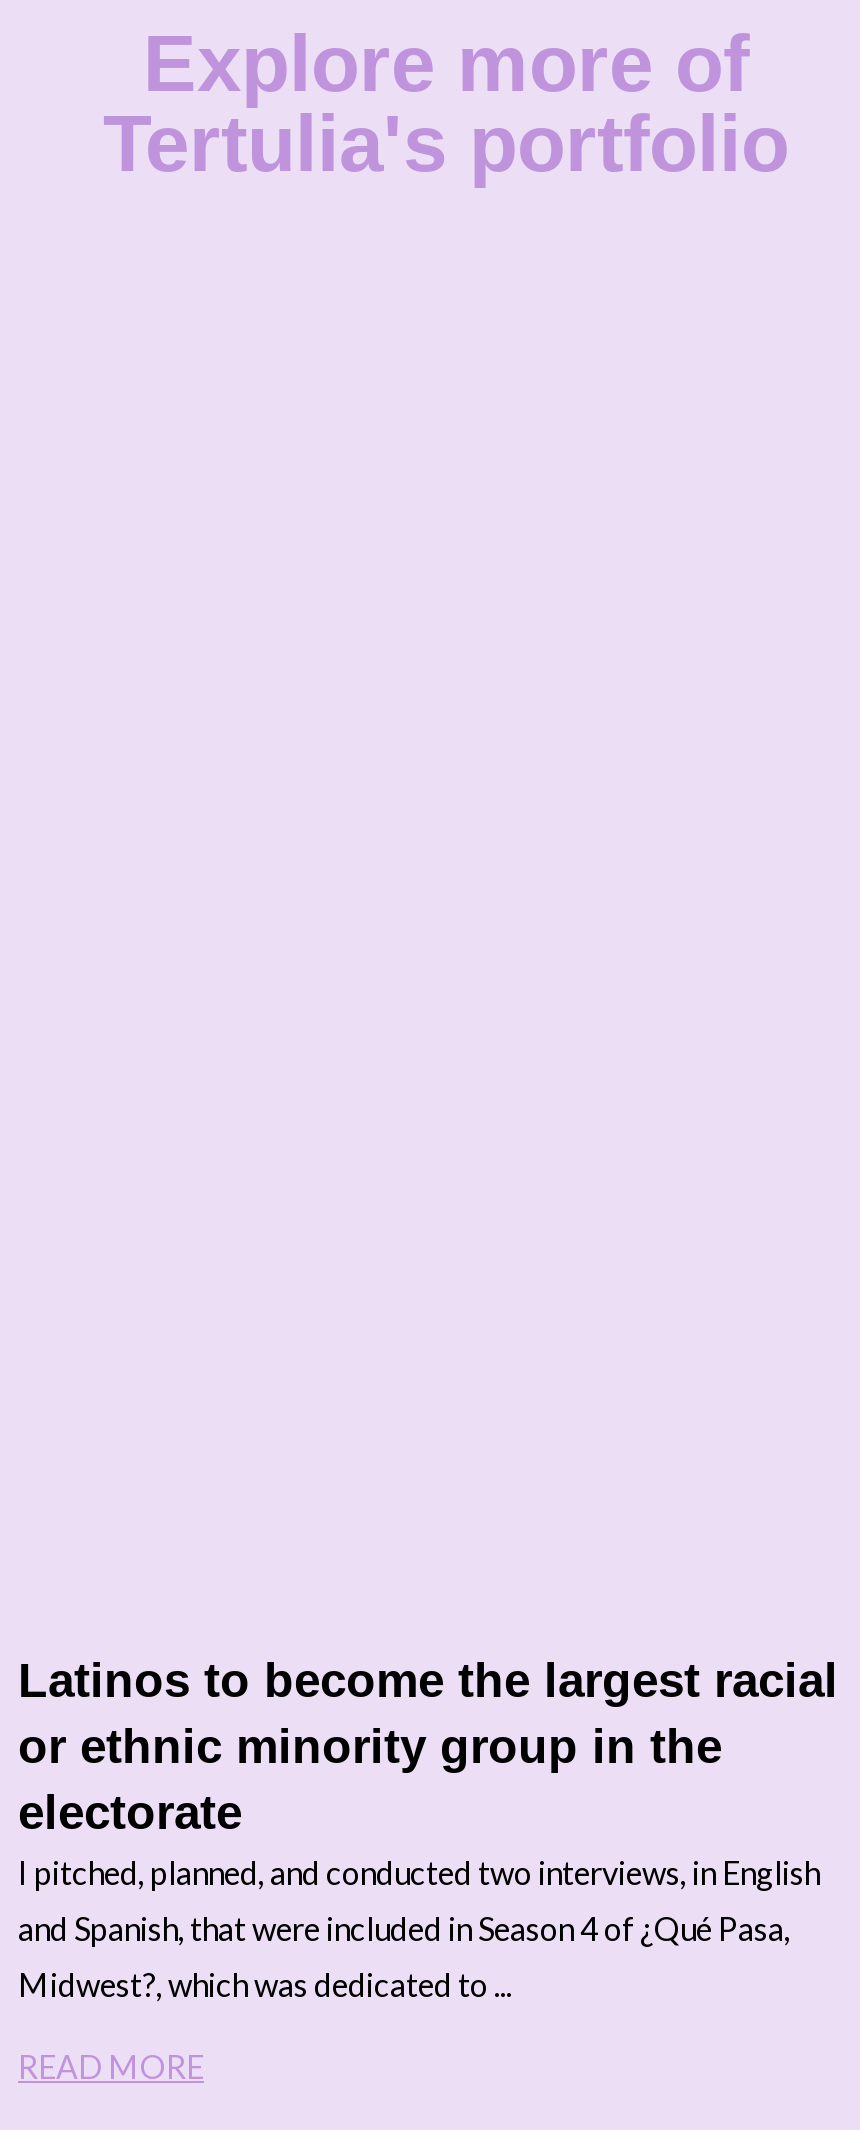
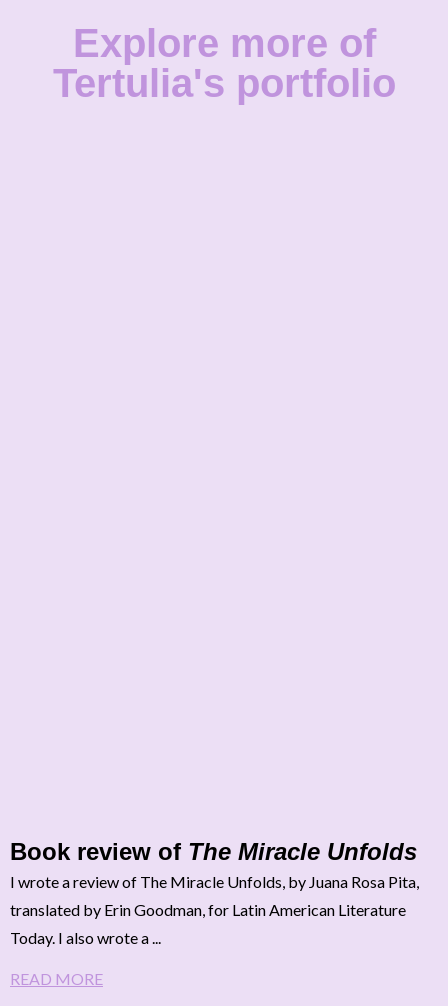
- Latinos to become the largest racial
- or ethnic minority group in the
- electorate
- I pitched, planned, and conducted two interviews, in English
+ Book review of The Miracle Unfolds
+ I wrote a review of The Miracle Unfolds, by Juana Rosa Pita,

- and Spanish, that were included in Season 4 of ¿Qué Pasa,
+ translated by Erin Goodman, for Latin American Literature

- Midwest?, which was dedicated to
+ Today. I also wrote a
